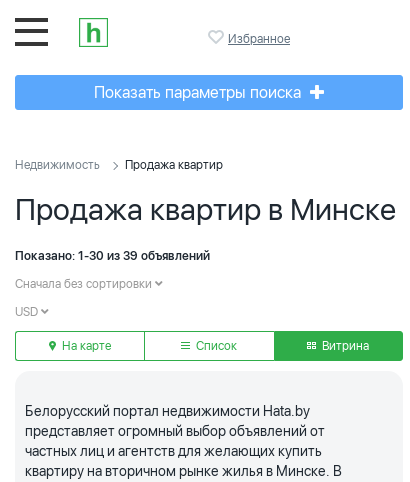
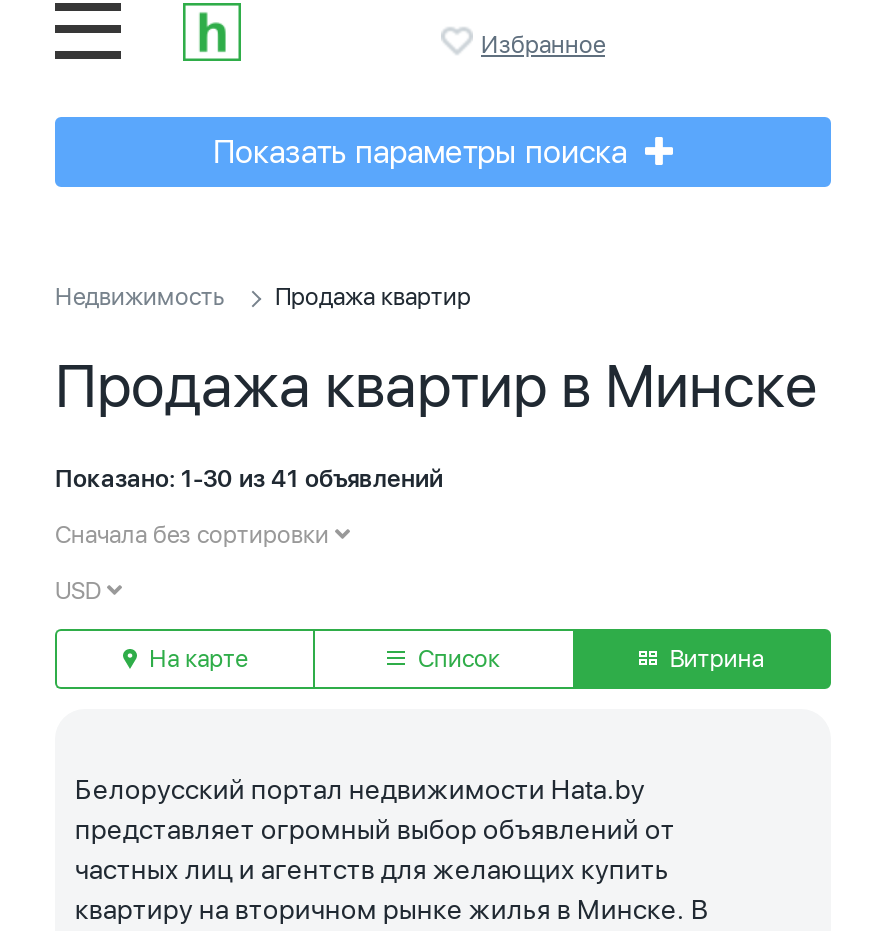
- Показано: 1-30 из 39 объявлений
+ Показано: 1-30 из 41 объявлений
